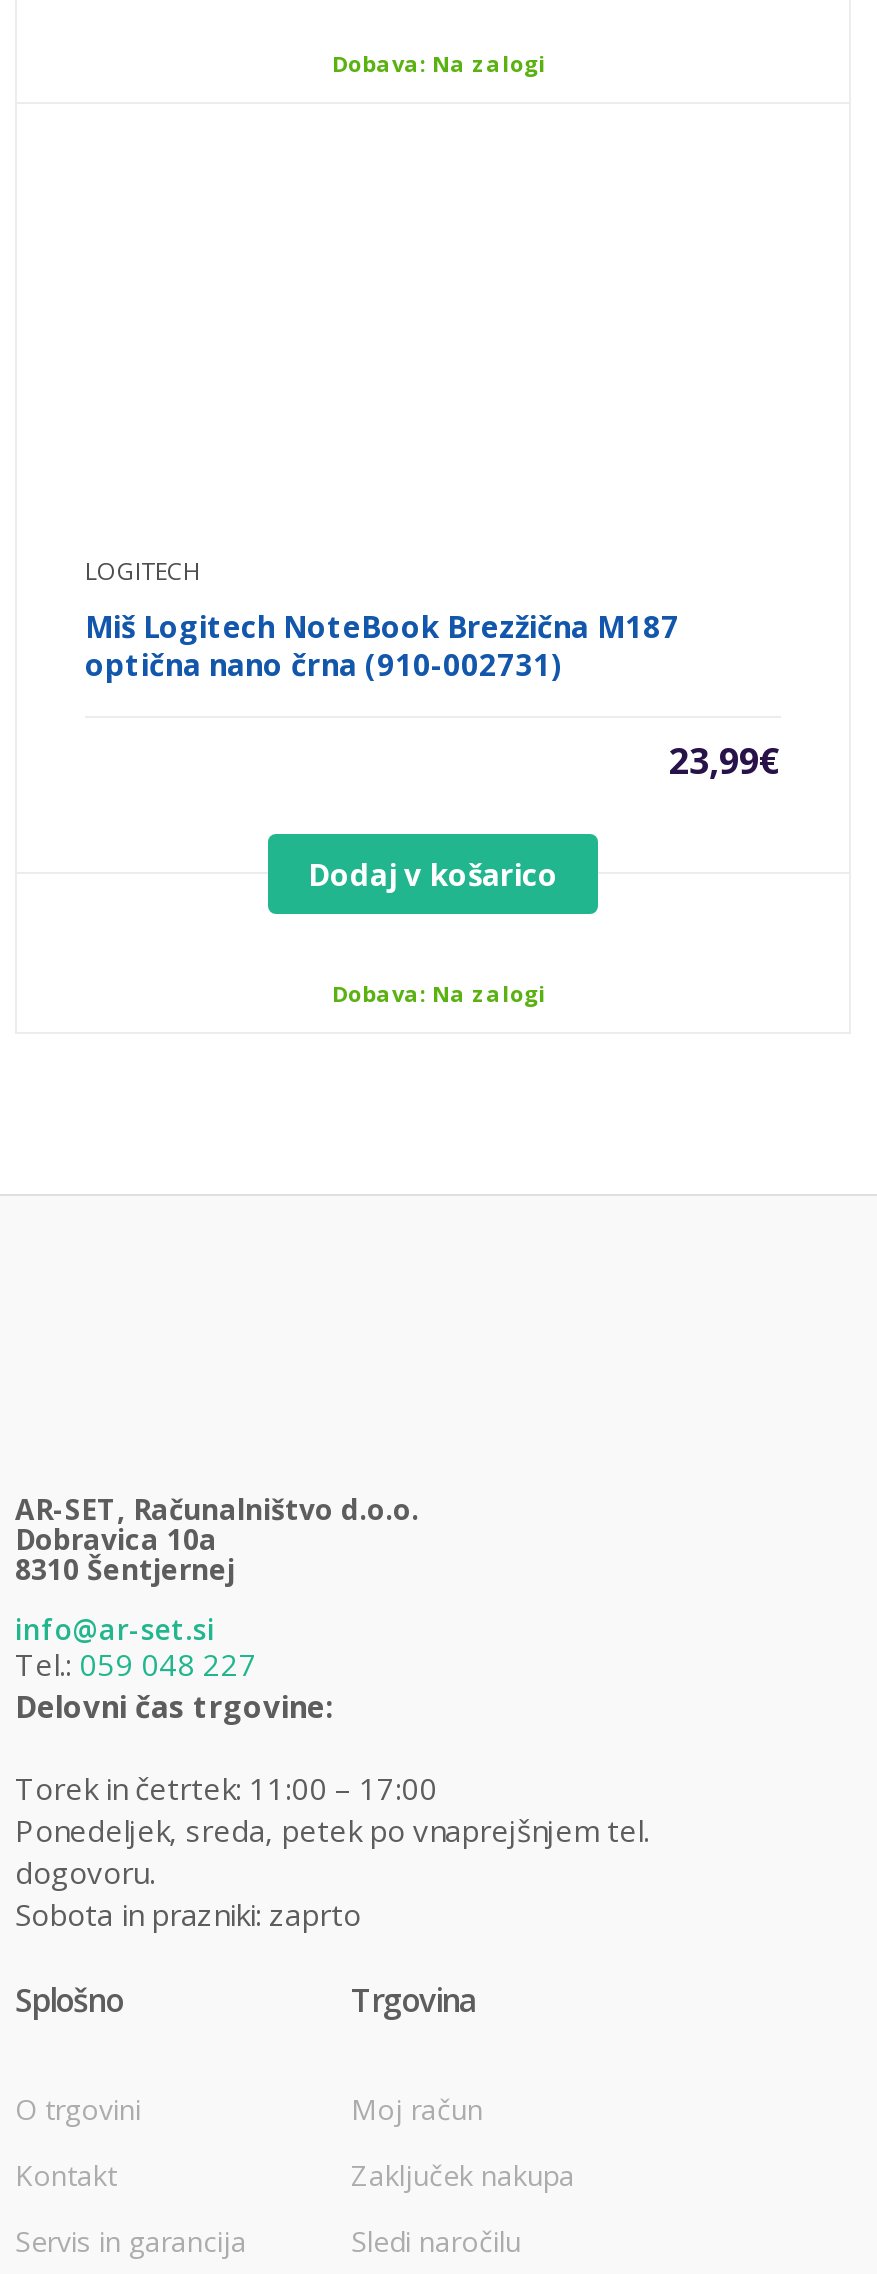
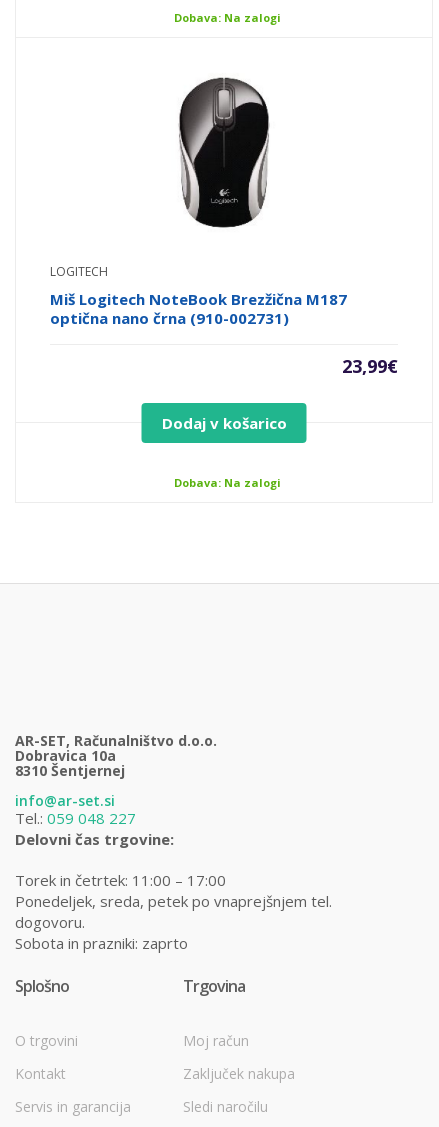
+ [image]
